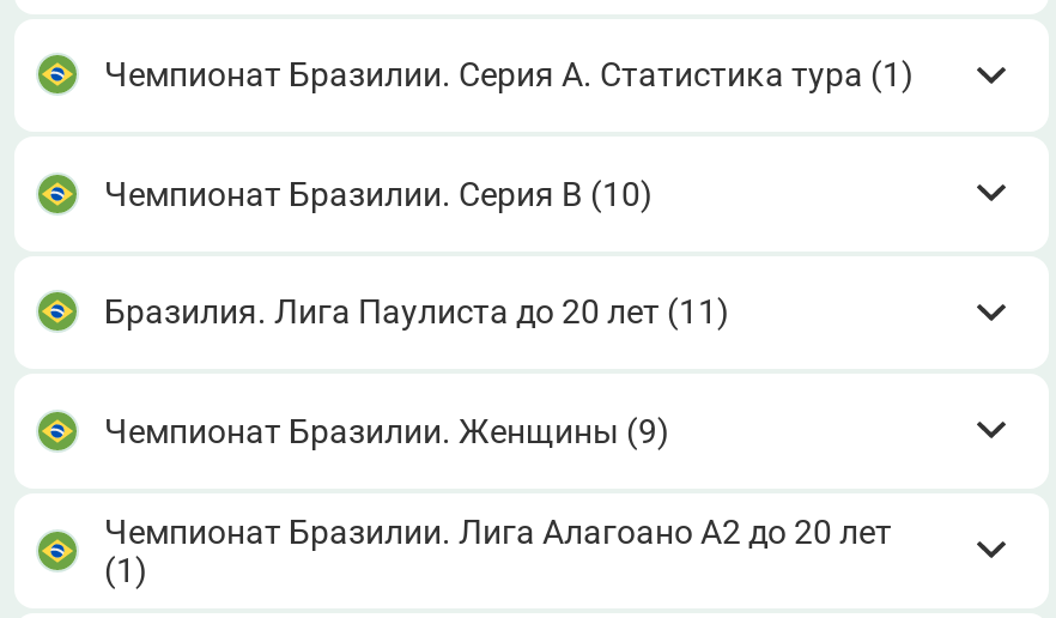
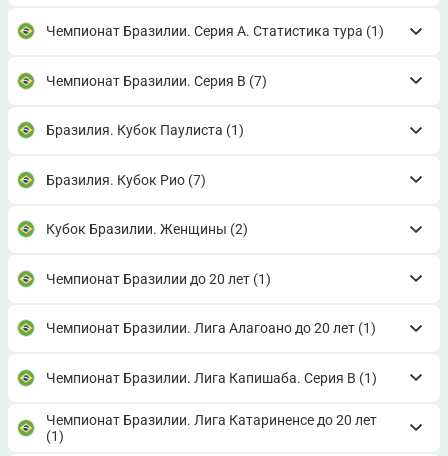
- Чемпионат Бразилии. Серия B (10)
- Бразилия. Лига Паулиста до 20 лет (11)
- Чемпионат Бразилии. Женщины (9)
- Чемпионат Бразилии. Лига Алагоано А2 до 20 лет
+ Чемпионат Бразилии. Серия B (7)
+ Бразилия. Кубок Паулиста (1)
+ Бразилия. Кубок Рио (7)
+ Кубок Бразилии. Женщины (2)
+ Чемпионат Бразилии до 20 лет (1)
+ Чемпионат Бразилии. Лига Алагоано до 20 лет (1)
+ Чемпионат Бразилии. Лига Капишаба. Серия В (1)
+ Чемпионат Бразилии. Лига Катариненсе до 20 лет
